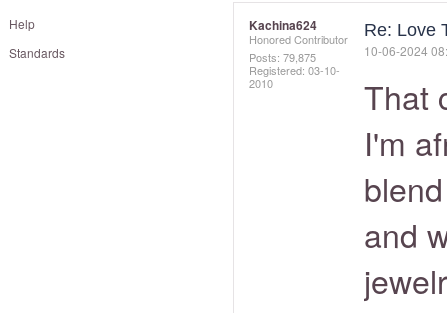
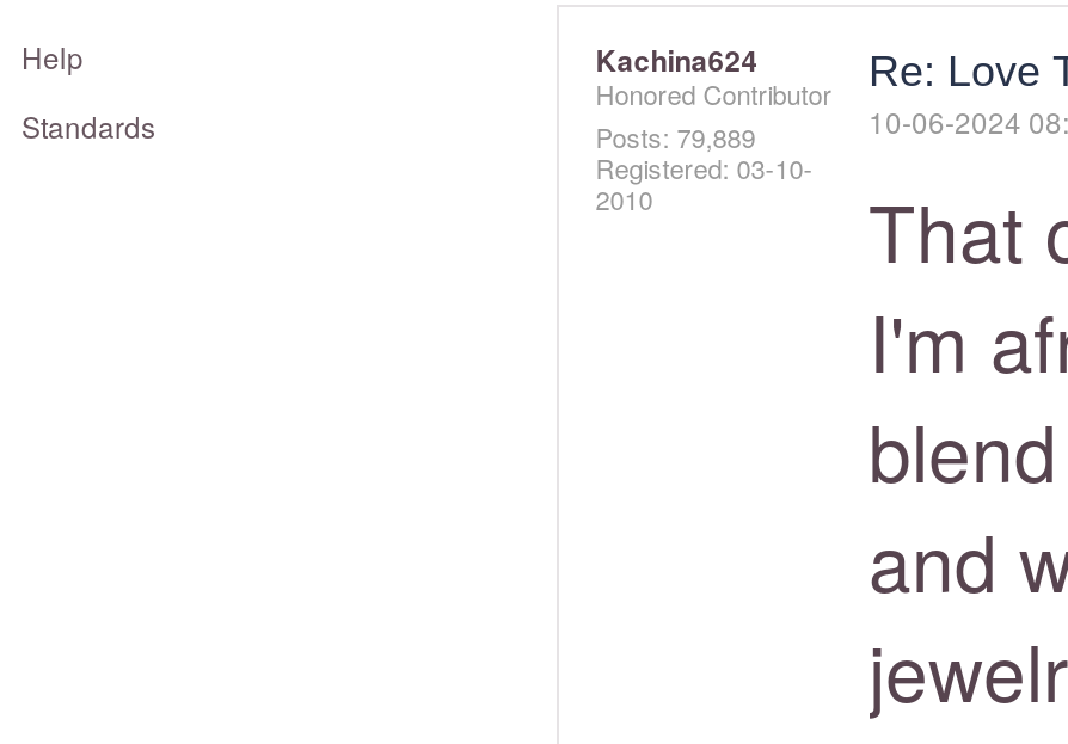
- Posts: 79,875
+ Posts: 79,889
